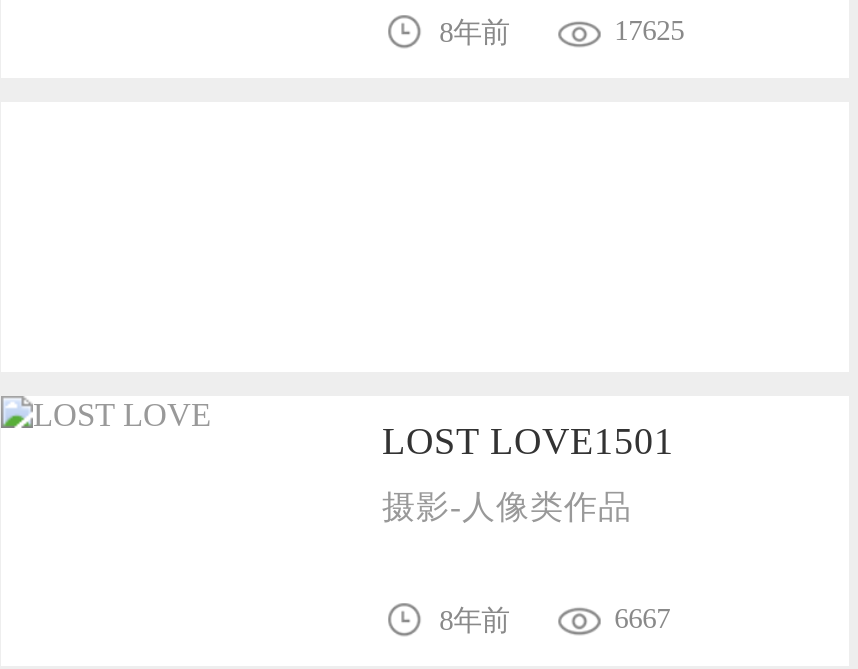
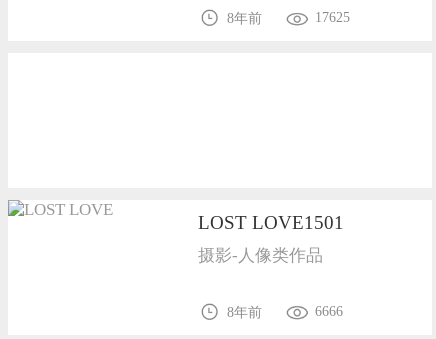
- 6667
+ 6666
